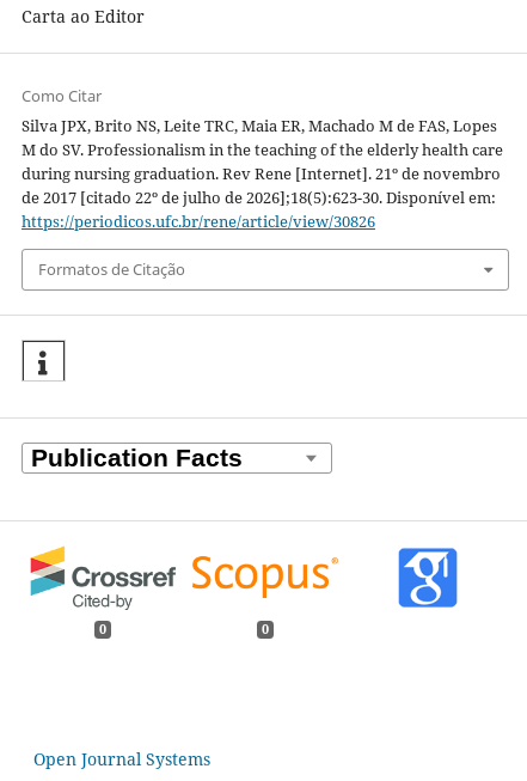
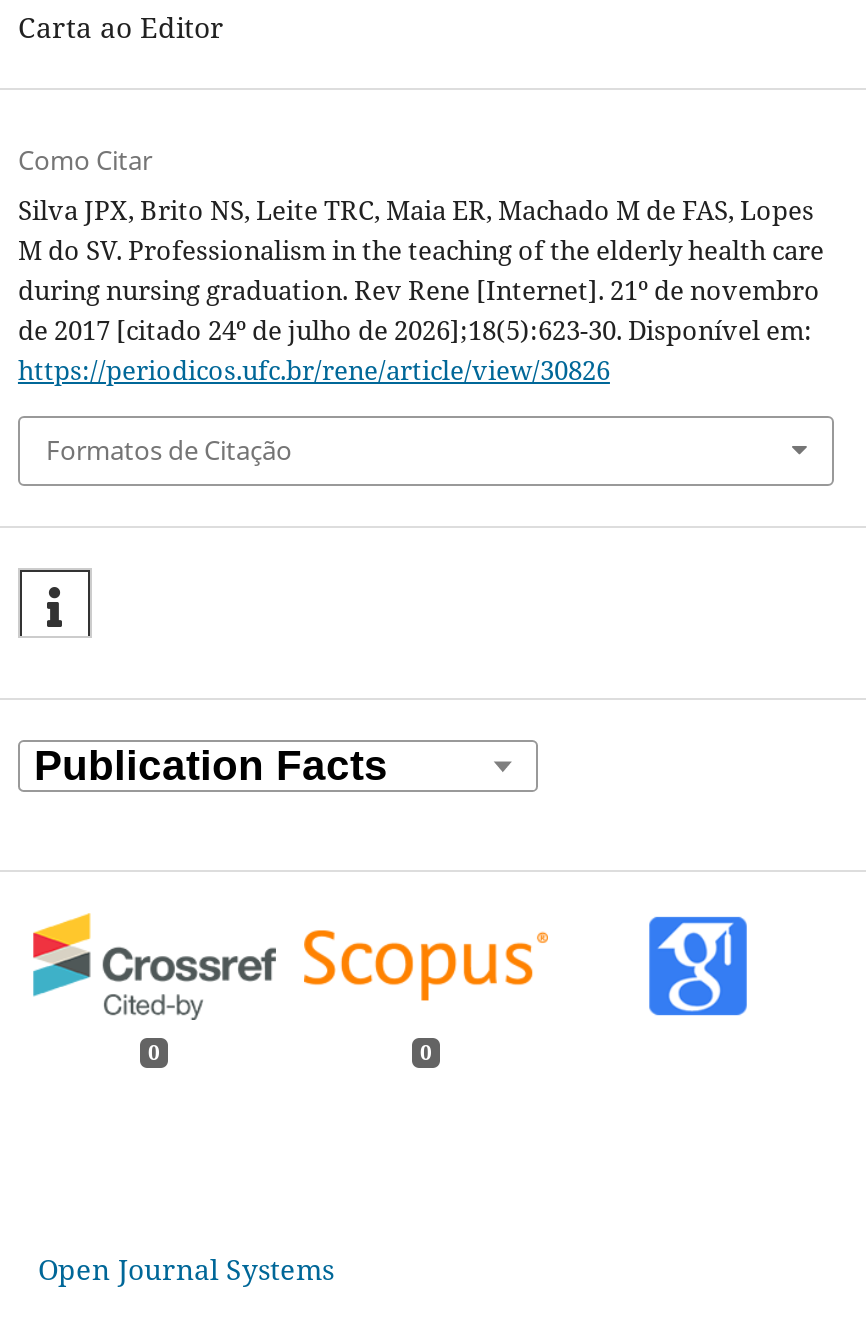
- de 2017 [citado 22º de julho de 2026];18(5):623-30. Disponível em:
+ de 2017 [citado 24º de julho de 2026];18(5):623-30. Disponível em:
